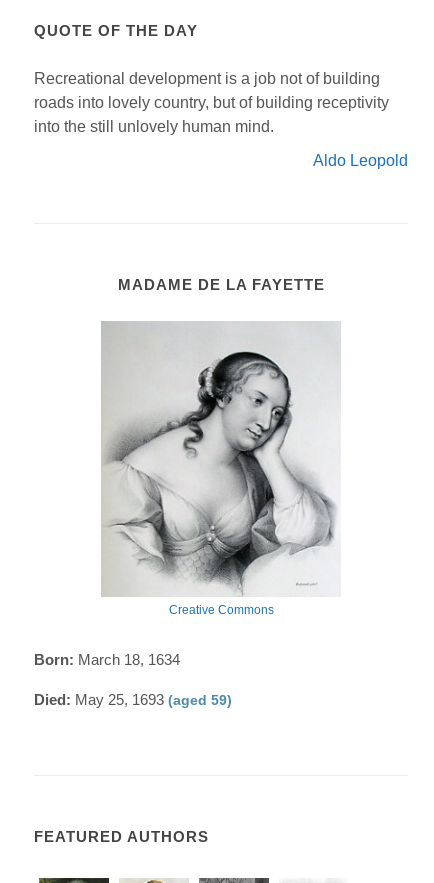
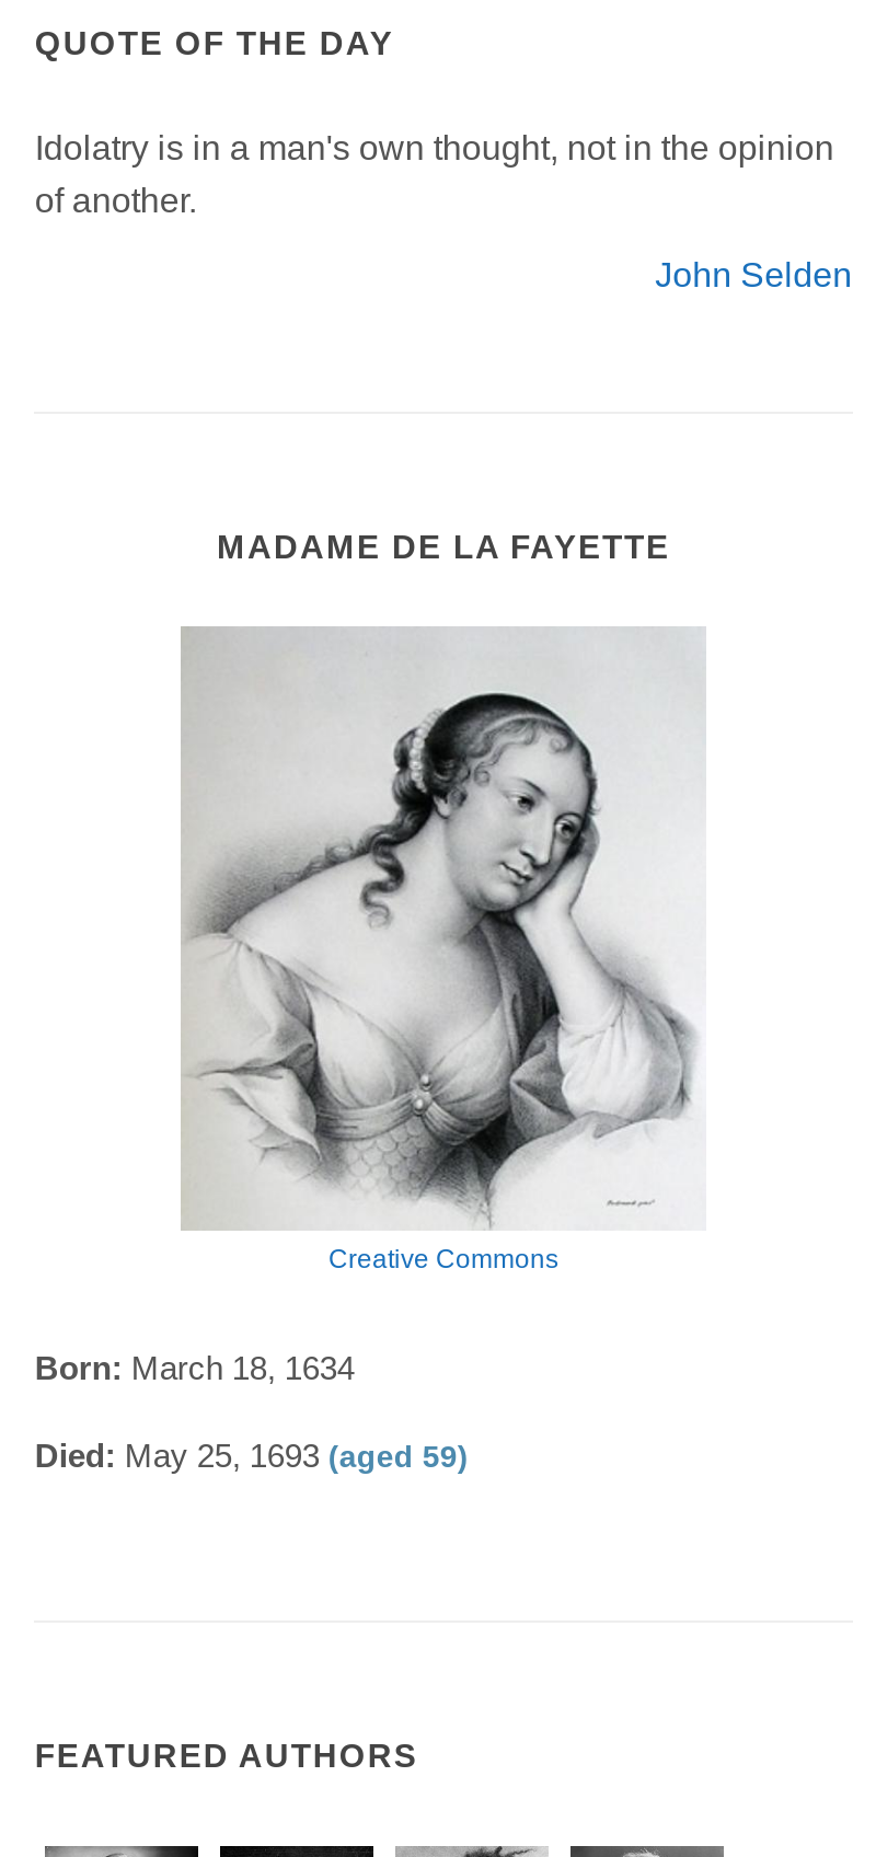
- Recreational development is a job not of building
- roads into lovely country, but of building receptivity
- into the still unlovely human mind.
+ Idolatry is in a man's own thought, not in the opinion
+ of another.

- Aldo Leopold
+ John Selden
